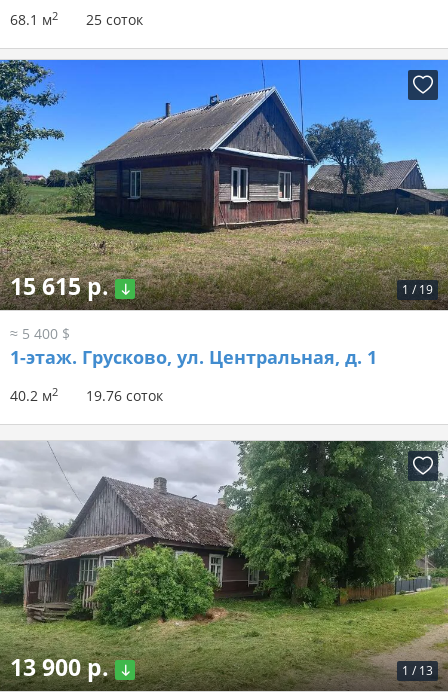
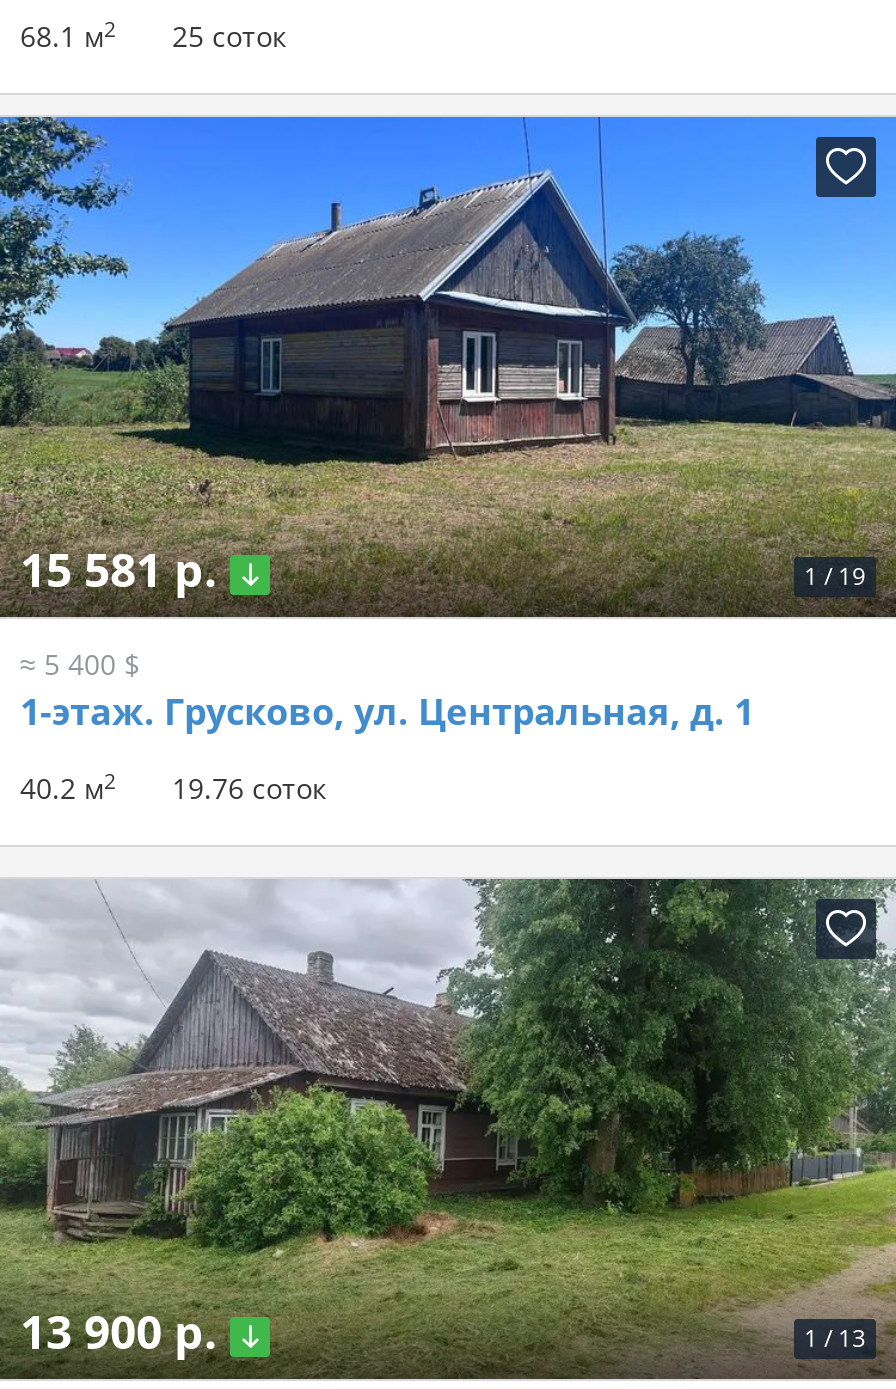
- 15 615 р.
+ 15 581 р.
